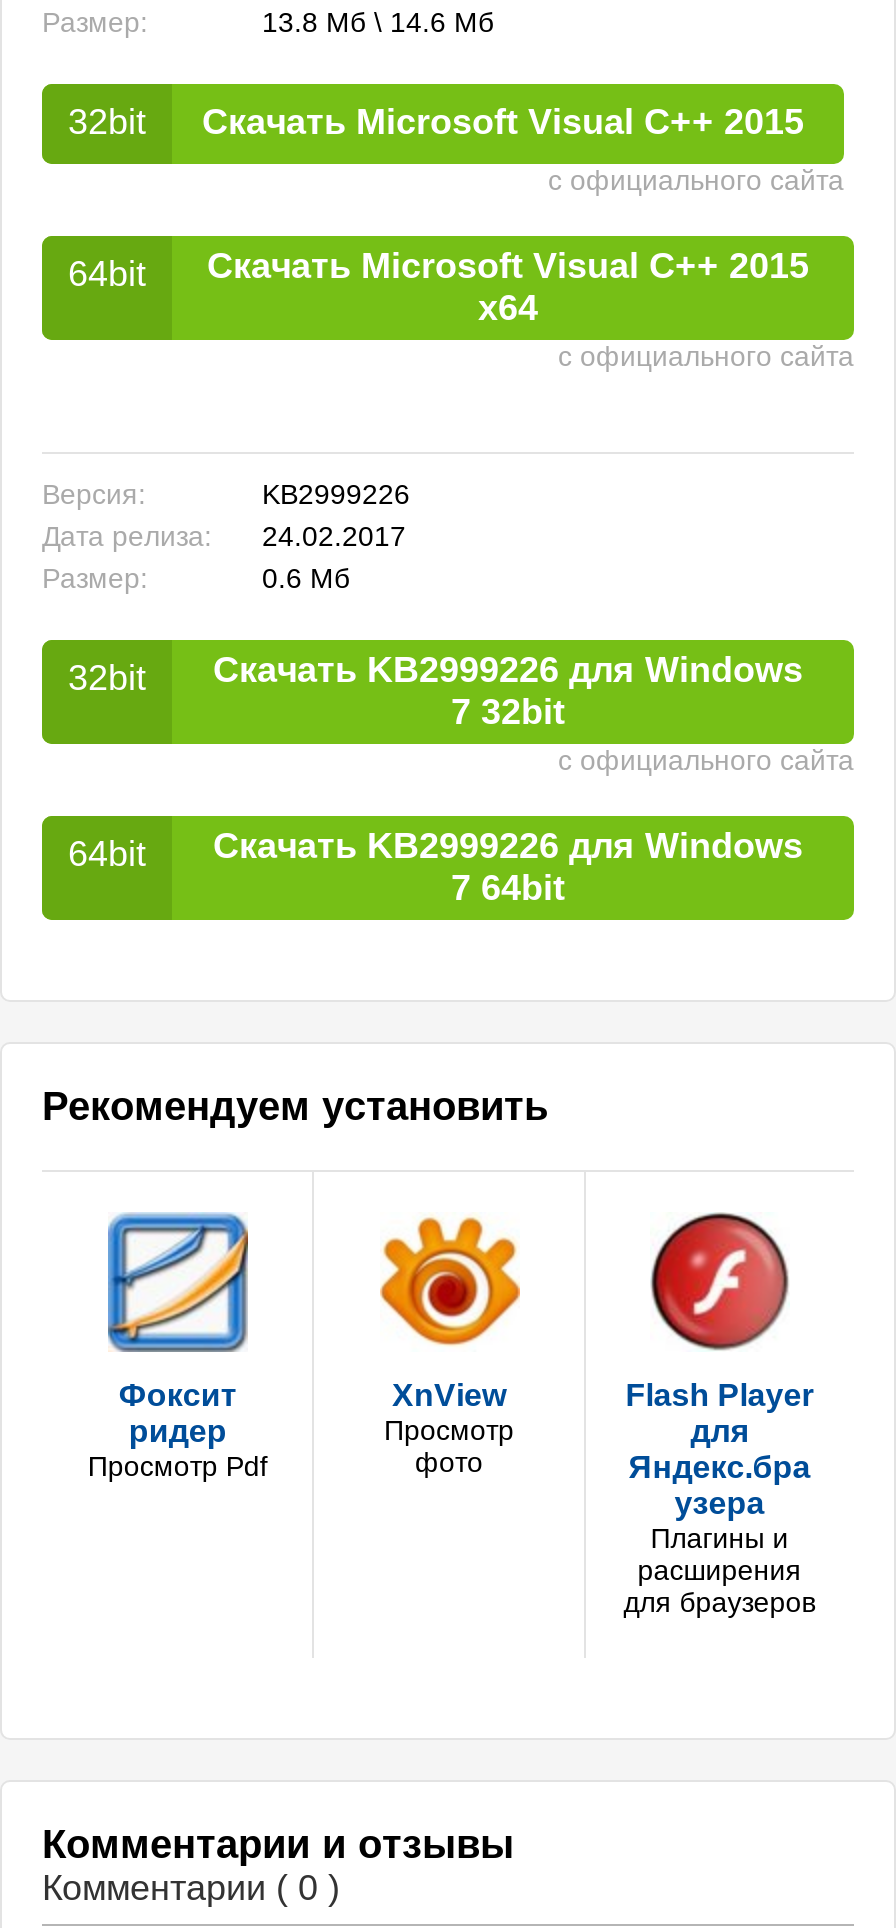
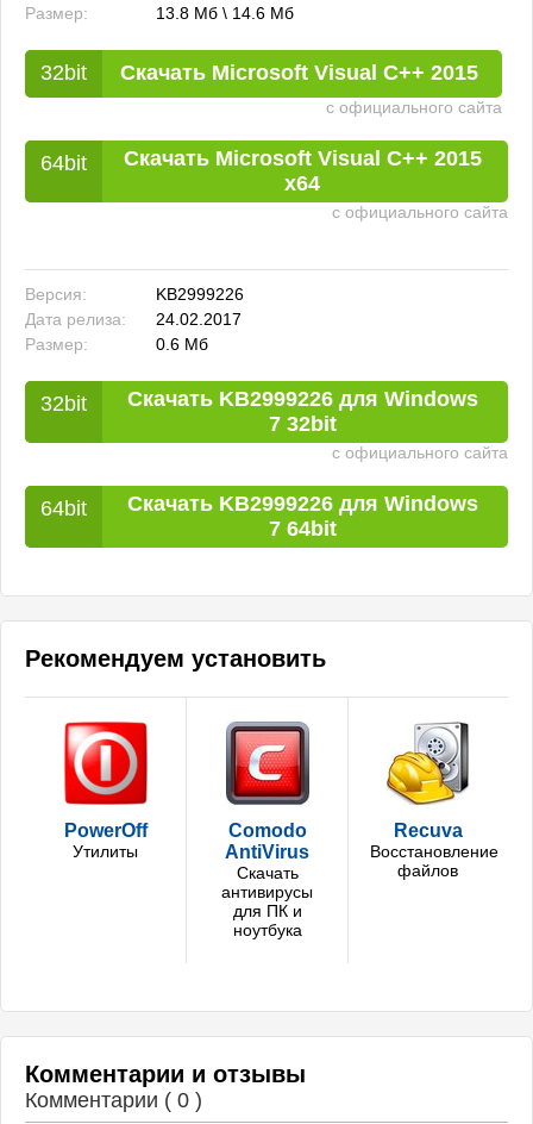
- [image]
- Фоксит
- ридер
- Просмотр Pdf
+ [image]
+ PowerOff
+ Утилиты

- [image]
- XnView
- Просмотр
- фото
+ [image]
+ Comodo
+ AntiVirus
+ Скачать
+ антивирусы
+ для ПК и
+ ноутбука

- [image]
- Flash Player
- для
- Яндекс.бра
- узера
- Плагины и
- расширения
- для браузеров
+ [image]
+ Recuva
+ Восстановление
+ файлов
